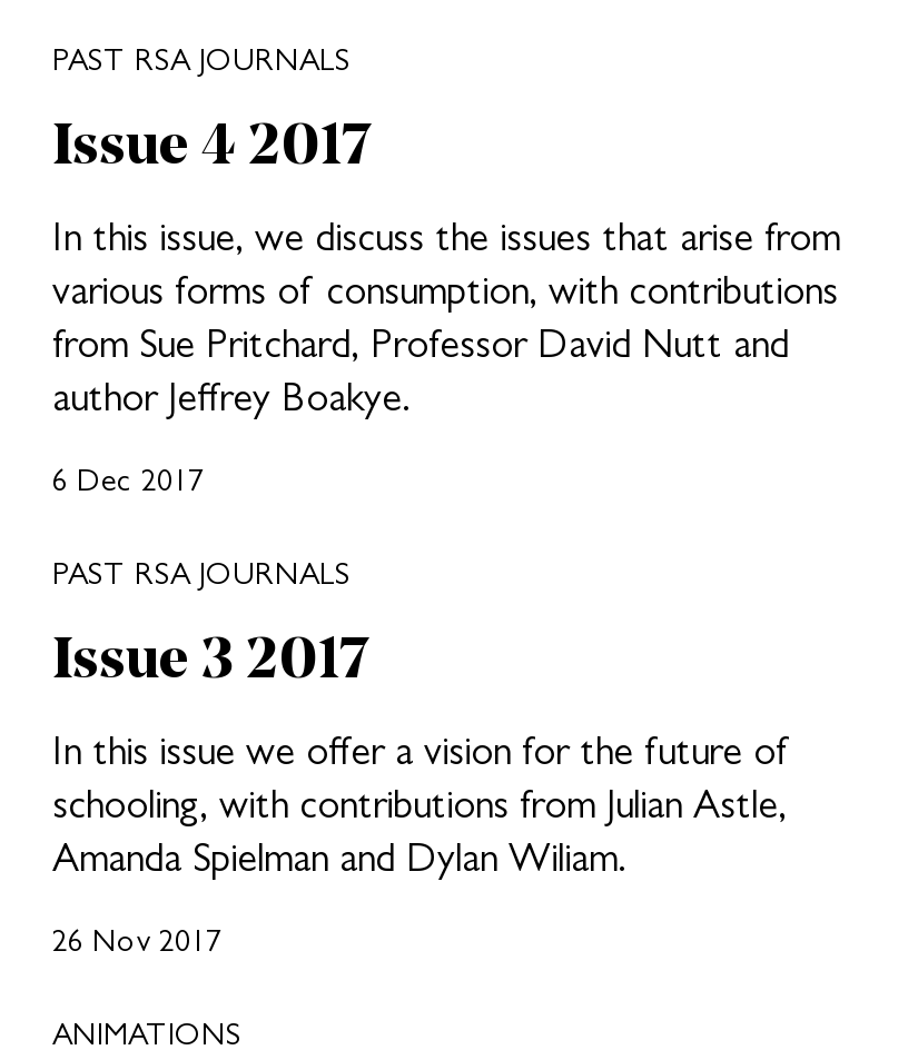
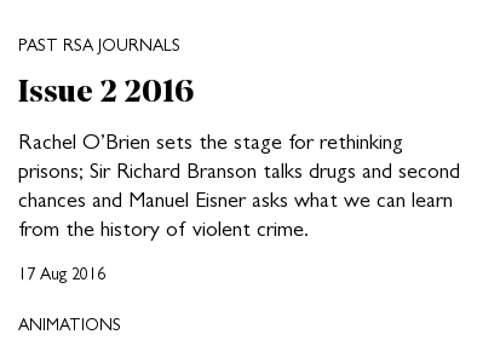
- Issue 4 2017
- In this issue, we discuss the issues that arise from
- various forms of consumption, with contributions
- from Sue Pritchard, Professor David Nutt and
- author Jeffrey Boakye.
- 6 Dec 2017
- PAST RSA JOURNALS
- Issue 3 2017
- In this issue we offer a vision for the future of
- schooling, with contributions from Julian Astle,
- Amanda Spielman and Dylan Wiliam.
- 26 Nov 2017
+ Issue 2 2016
+ Rachel O’Brien sets the stage for rethinking
+ prisons; Sir Richard Branson talks drugs and second
+ chances and Manuel Eisner asks what we can learn
+ from the history of violent crime.
+ 17 Aug 2016
